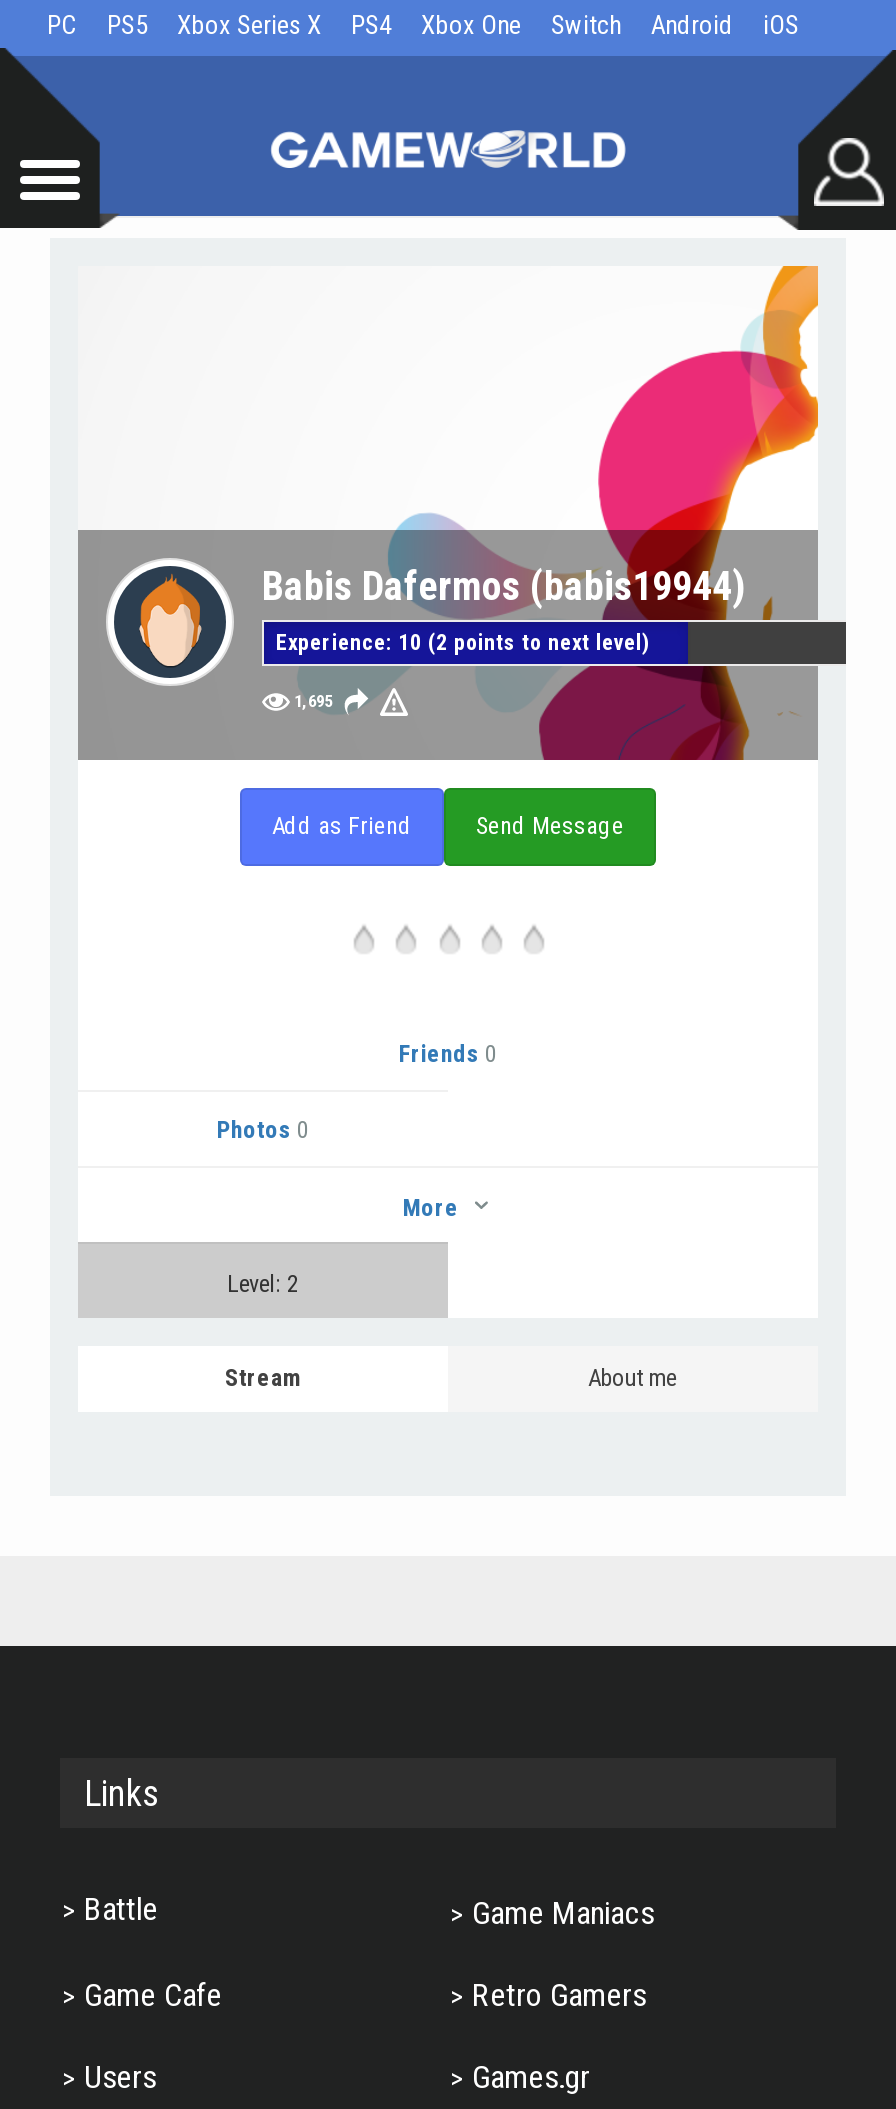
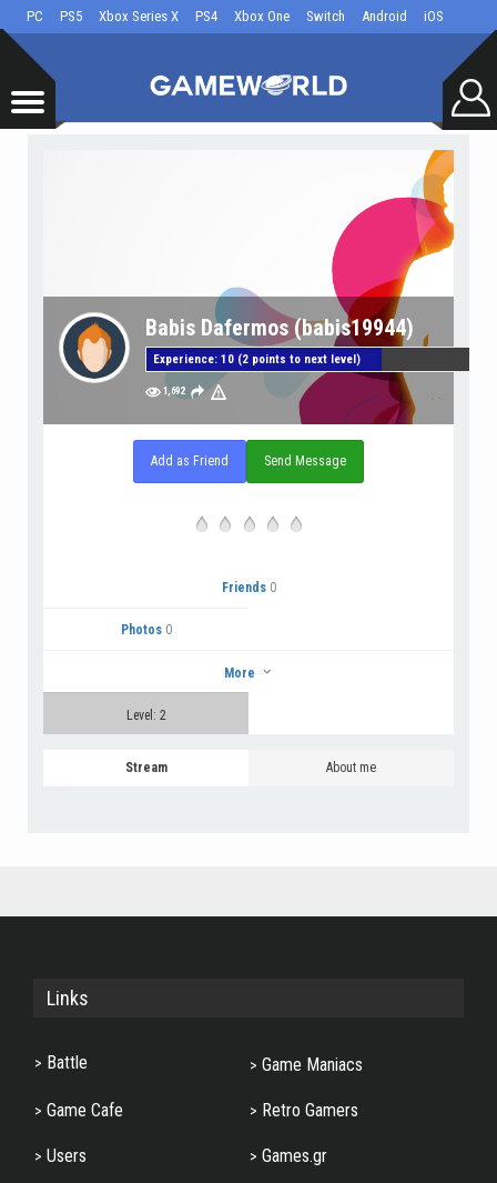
- 1,695
+ 1,692
